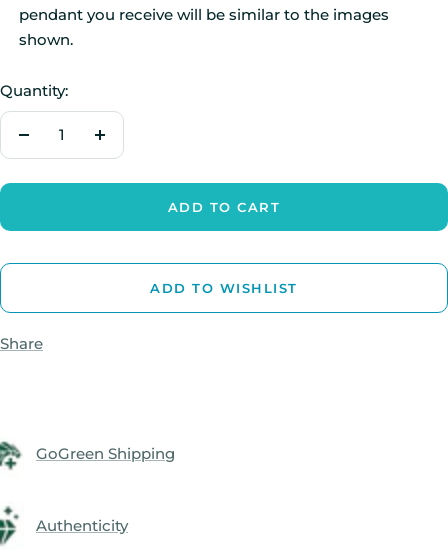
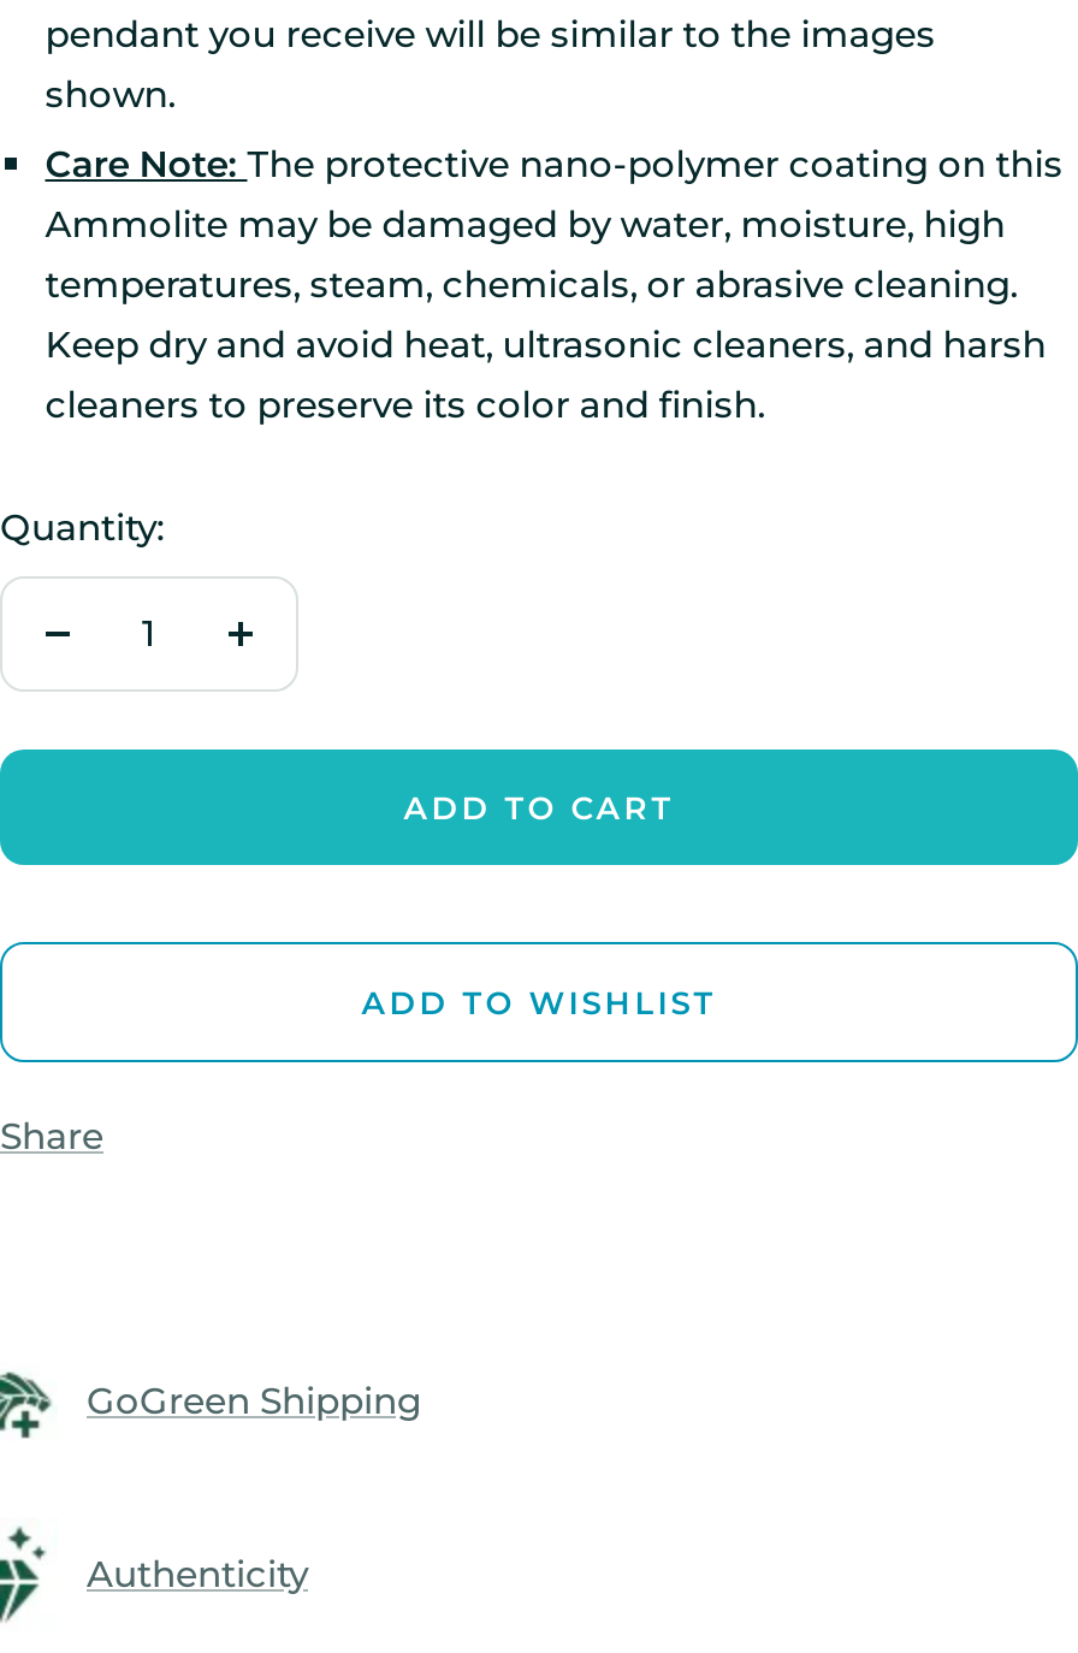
+ Care Note: The protective nano-polymer coating on this
+ Ammolite may be damaged by water, moisture, high
+ temperatures, steam, chemicals, or abrasive cleaning.
+ Keep dry and avoid heat, ultrasonic cleaners, and harsh
+ cleaners to preserve its color and finish.
